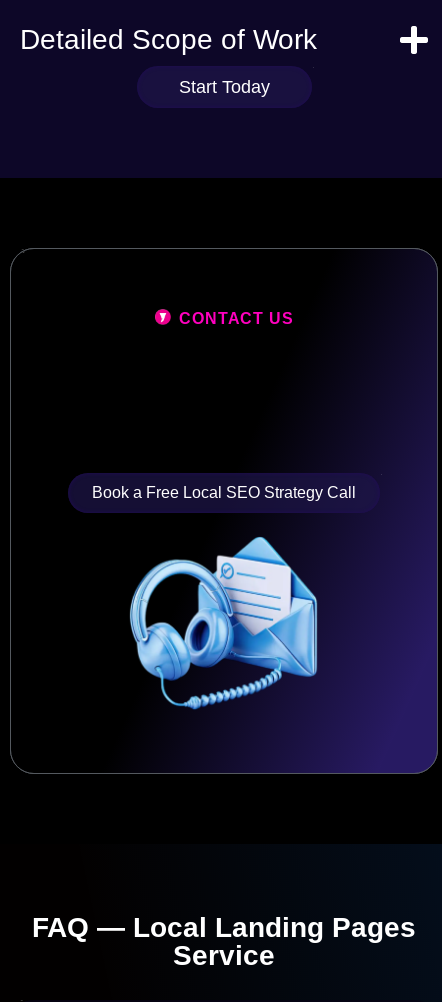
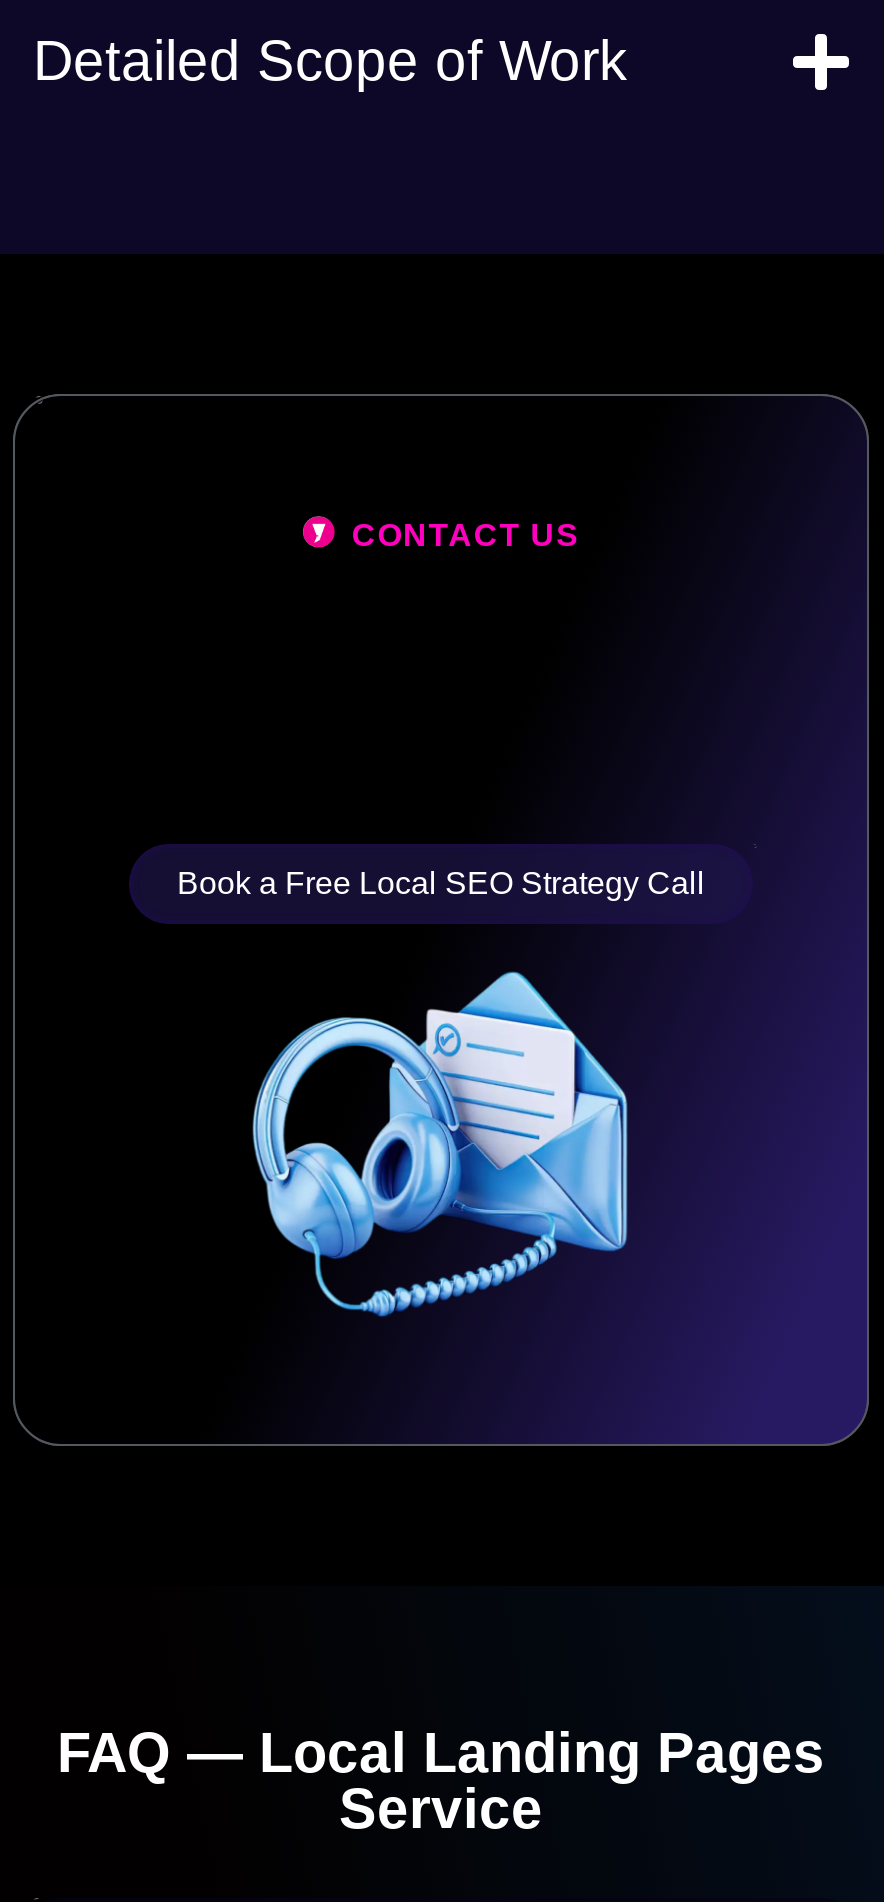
- Start Today
